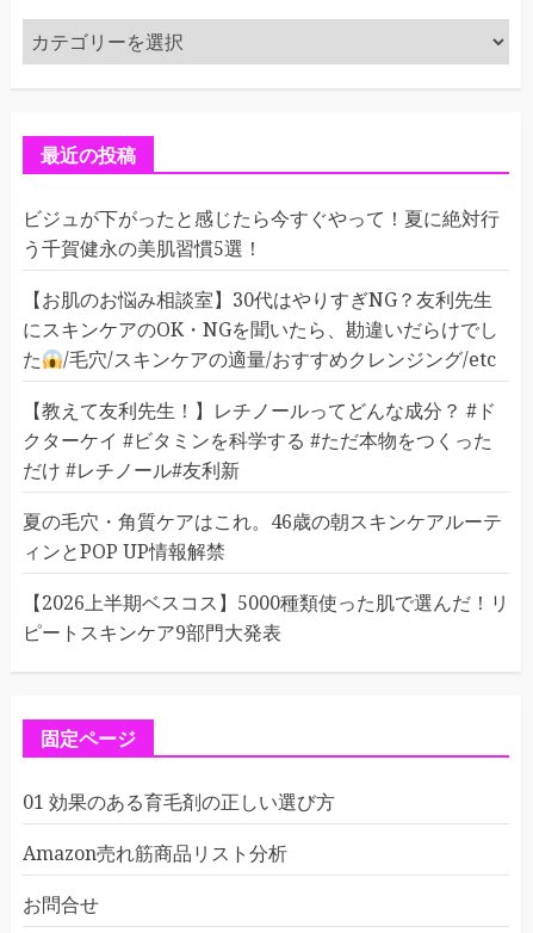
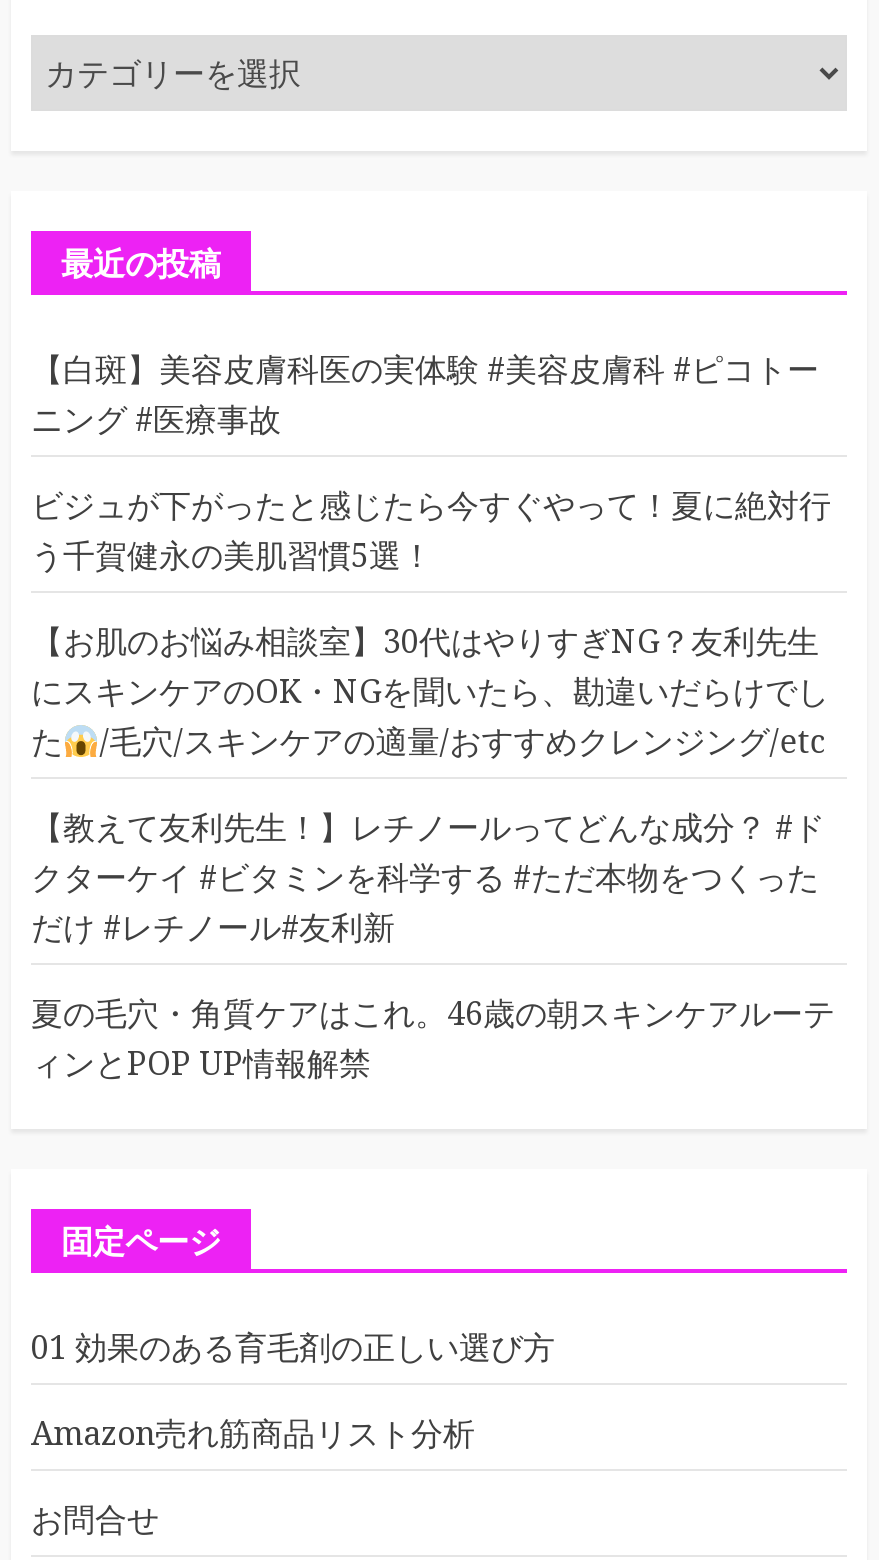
+ 【白斑】美容皮膚科医の実体験 #美容皮膚科 #ピコトー
+ ニング #医療事故

moved down: ビジュが下がったと感じたら今すぐやって！夏に絶対行 | う千賀健永の美肌習慣5選！ | 【お肌のお悩み相談室】30代はやりすぎNG？友利先生 | ... | 夏の毛穴・角質ケアはこれ。46歳の朝スキンケアルーテ | ィンとPOP UP情報解禁

- 【2026上半期ベスコス】5000種類使った肌で選んだ！リ
- ピートスキンケア9部門大発表
